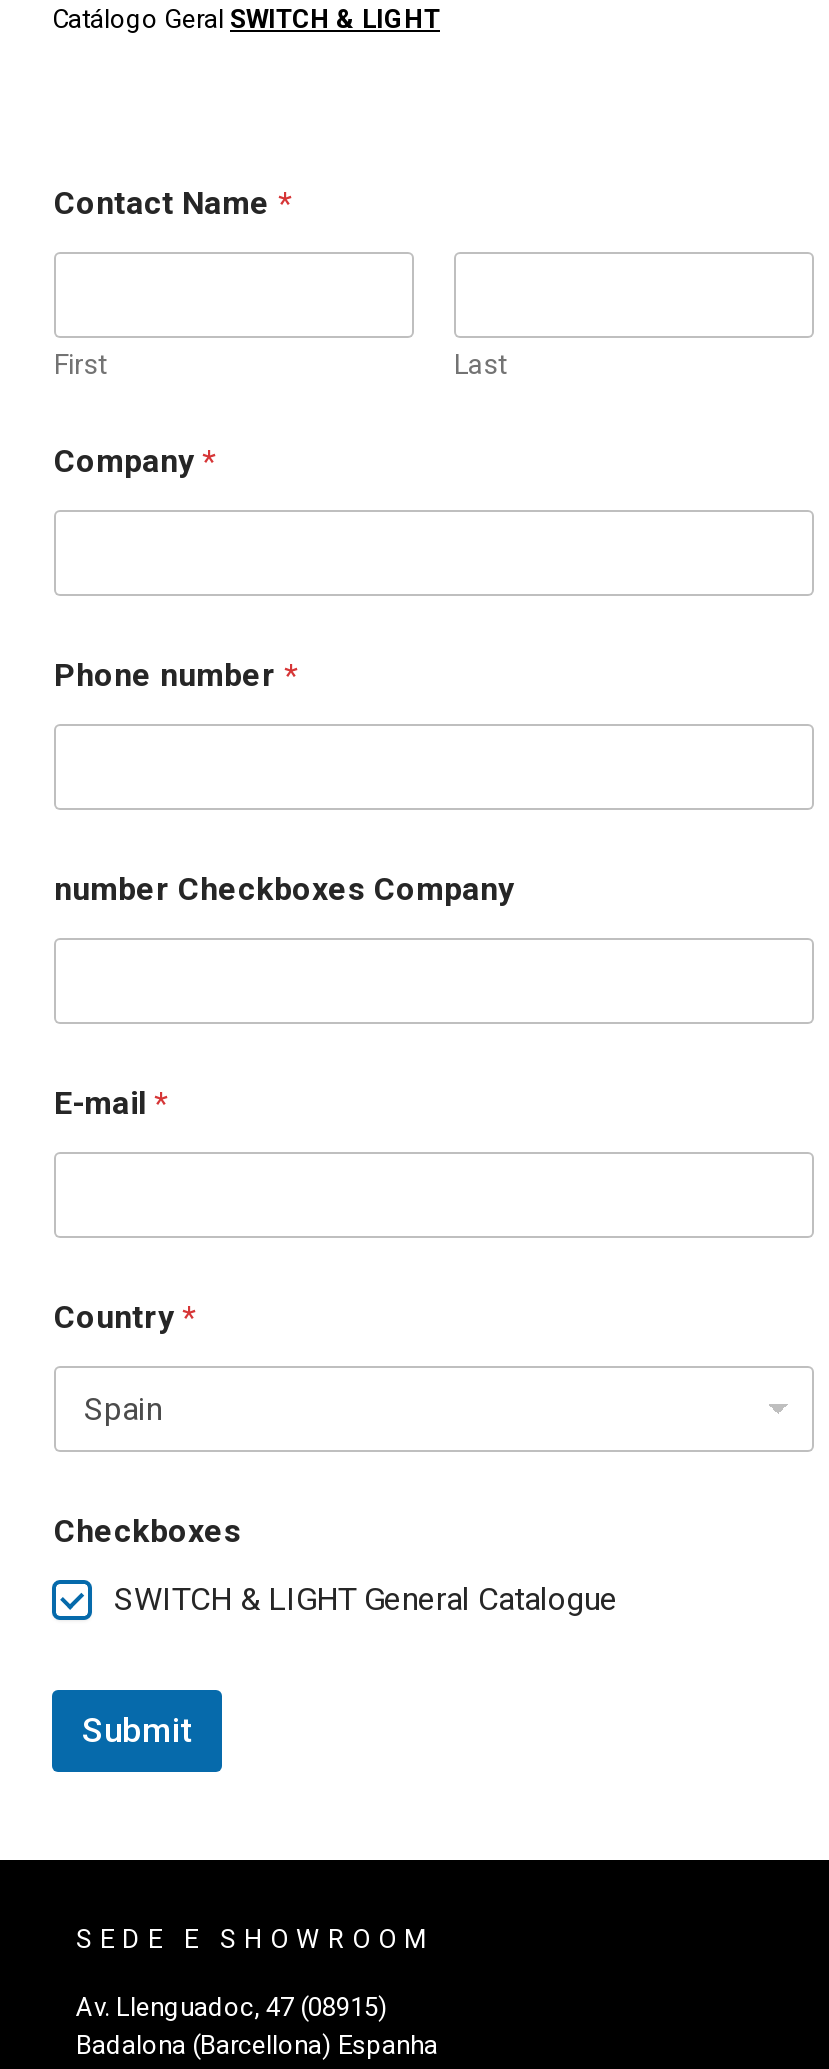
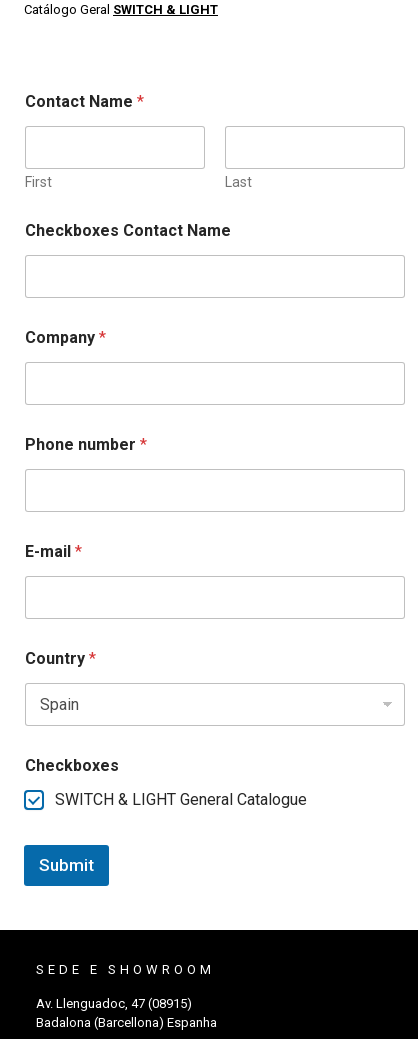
+ Checkboxes Contact Name

moved down: Company * | Phone number *

- number Checkboxes Company
